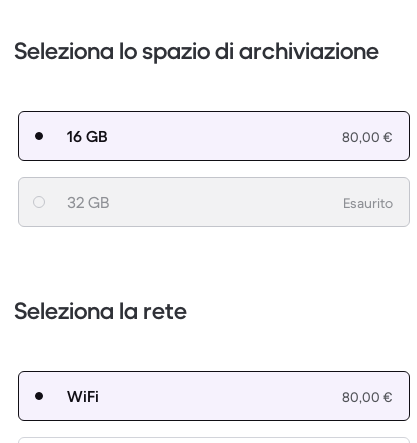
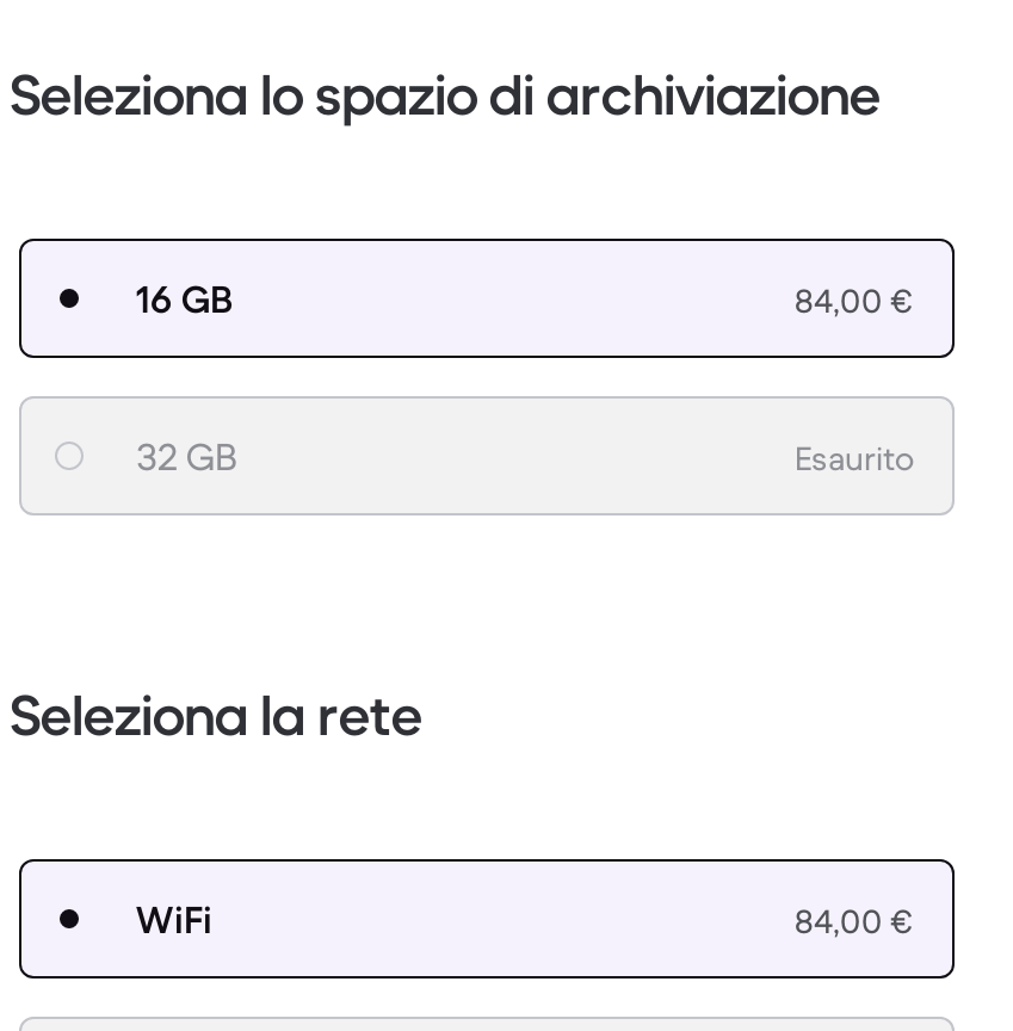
- 80,00 €
+ 84,00 €

- 80,00 €
+ 84,00 €
